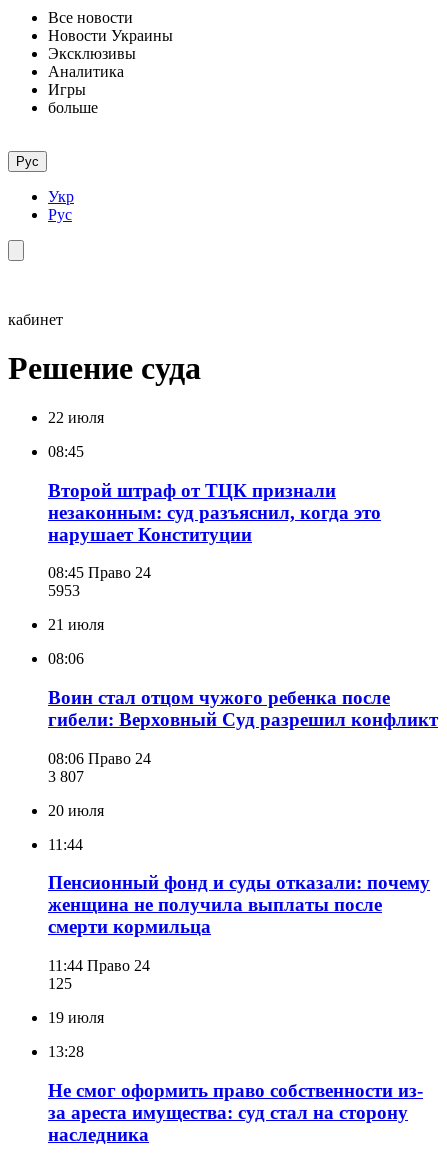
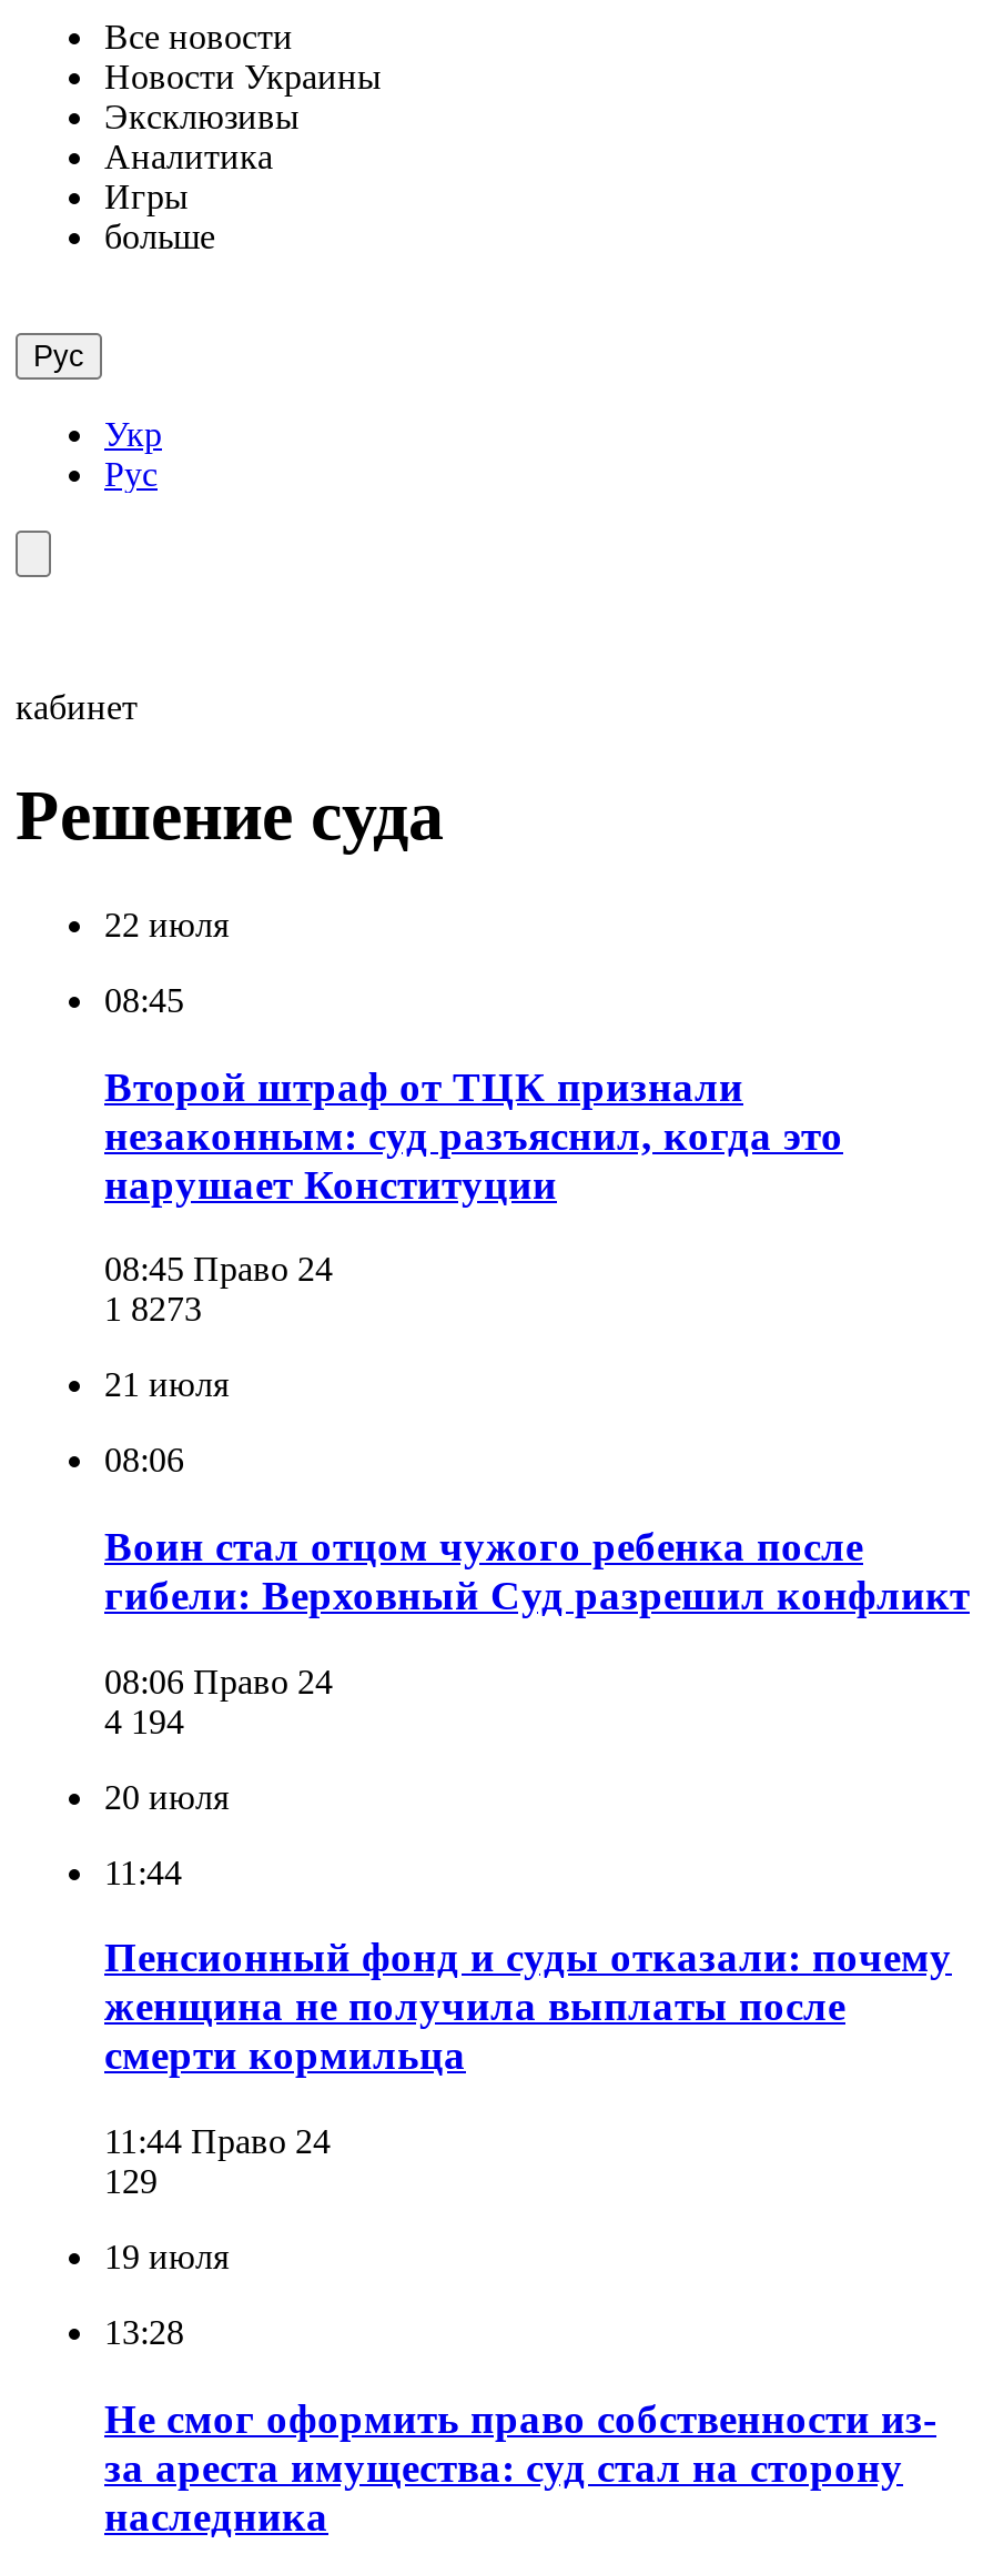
- 5953
+ 1 8273

- 3 807
+ 4 194

- 125
+ 129
